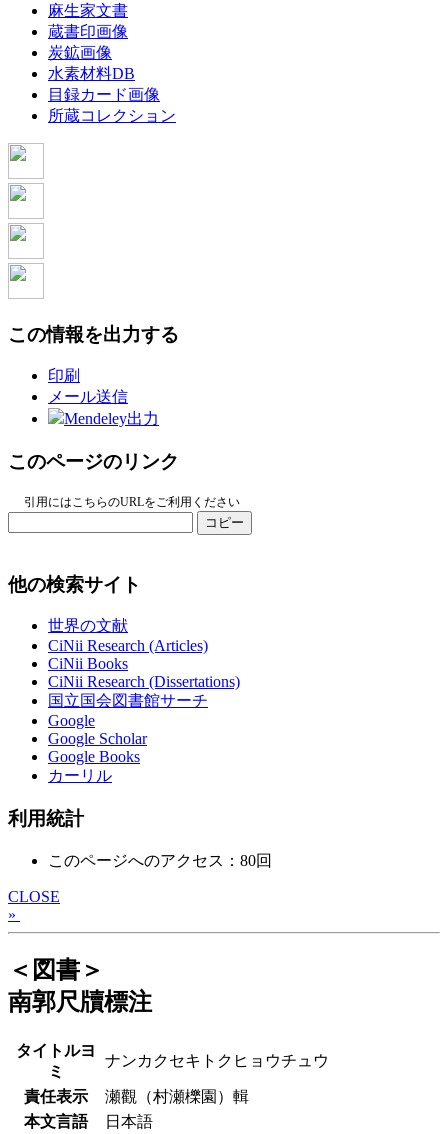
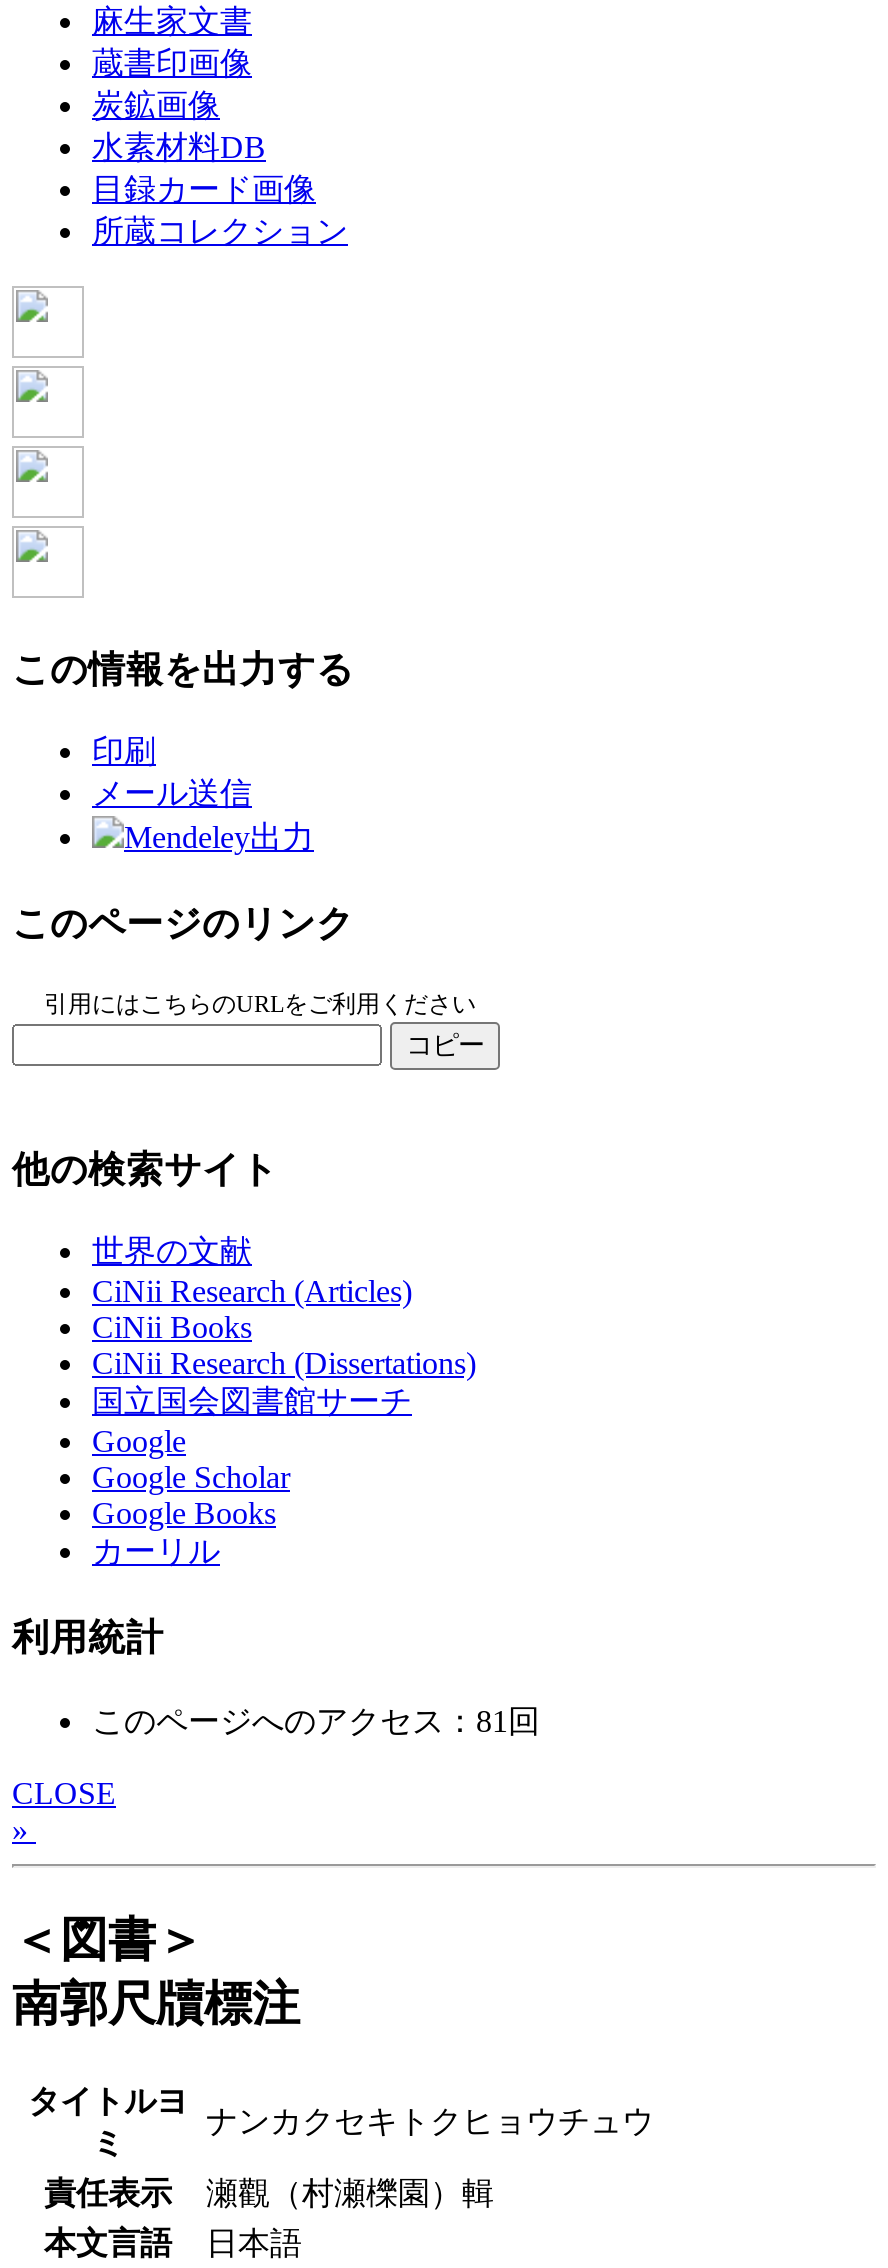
- このページへのアクセス：80回
+ このページへのアクセス：81回
